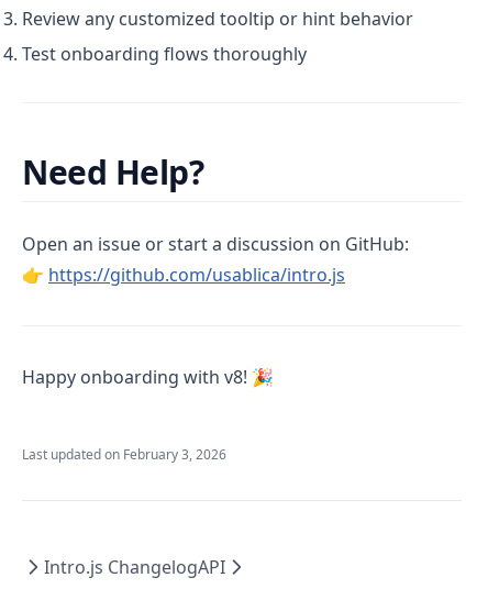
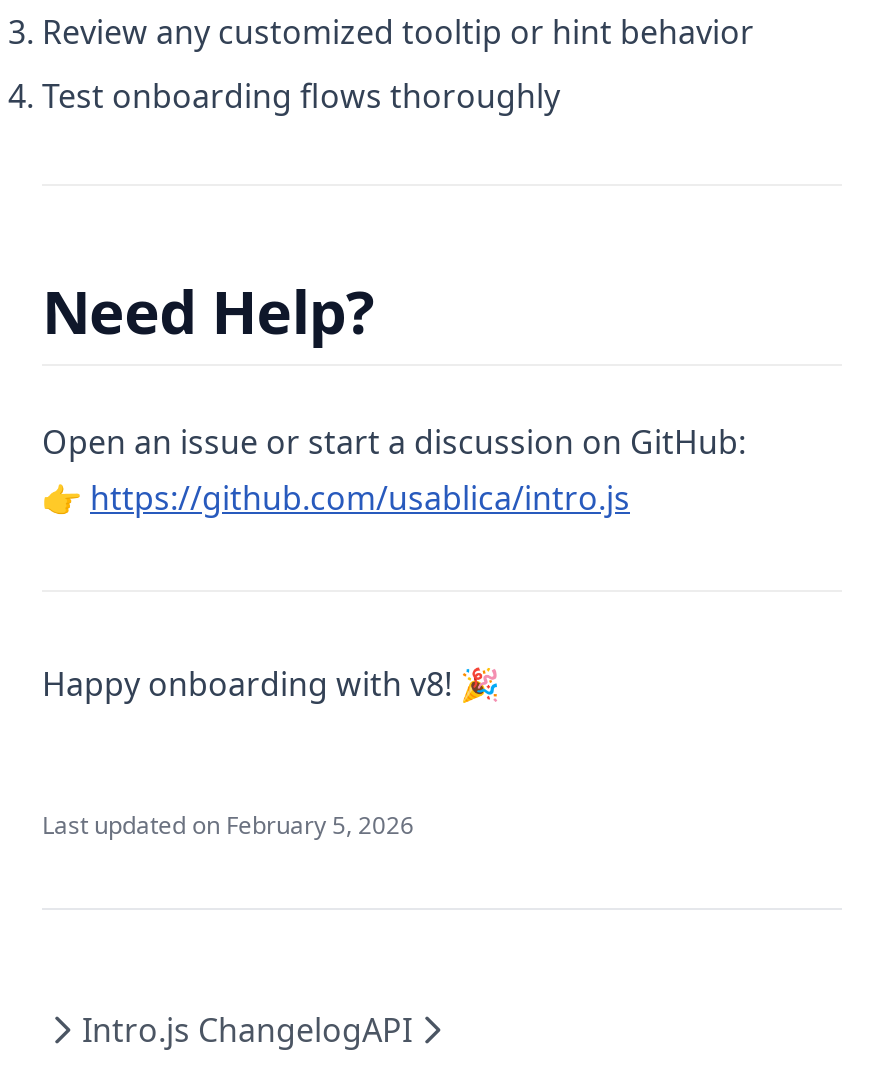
- Last updated on February 3, 2026
+ Last updated on February 5, 2026
